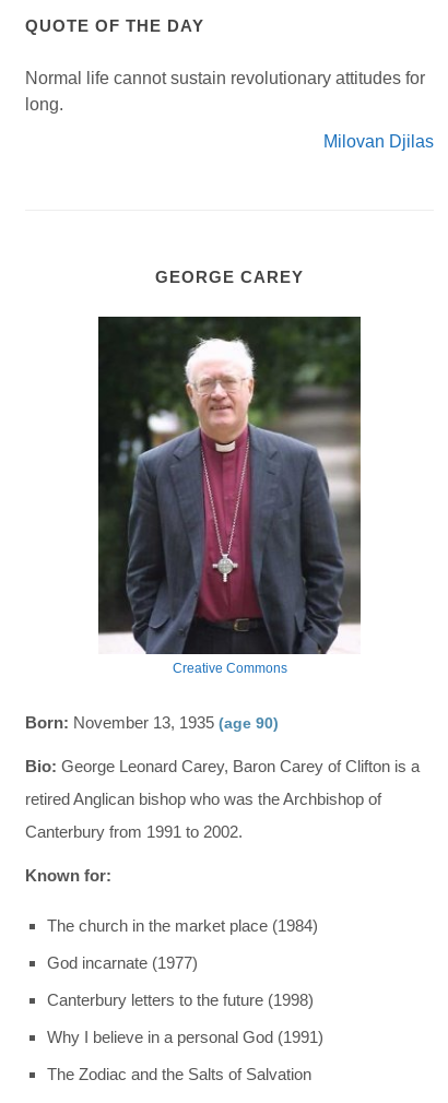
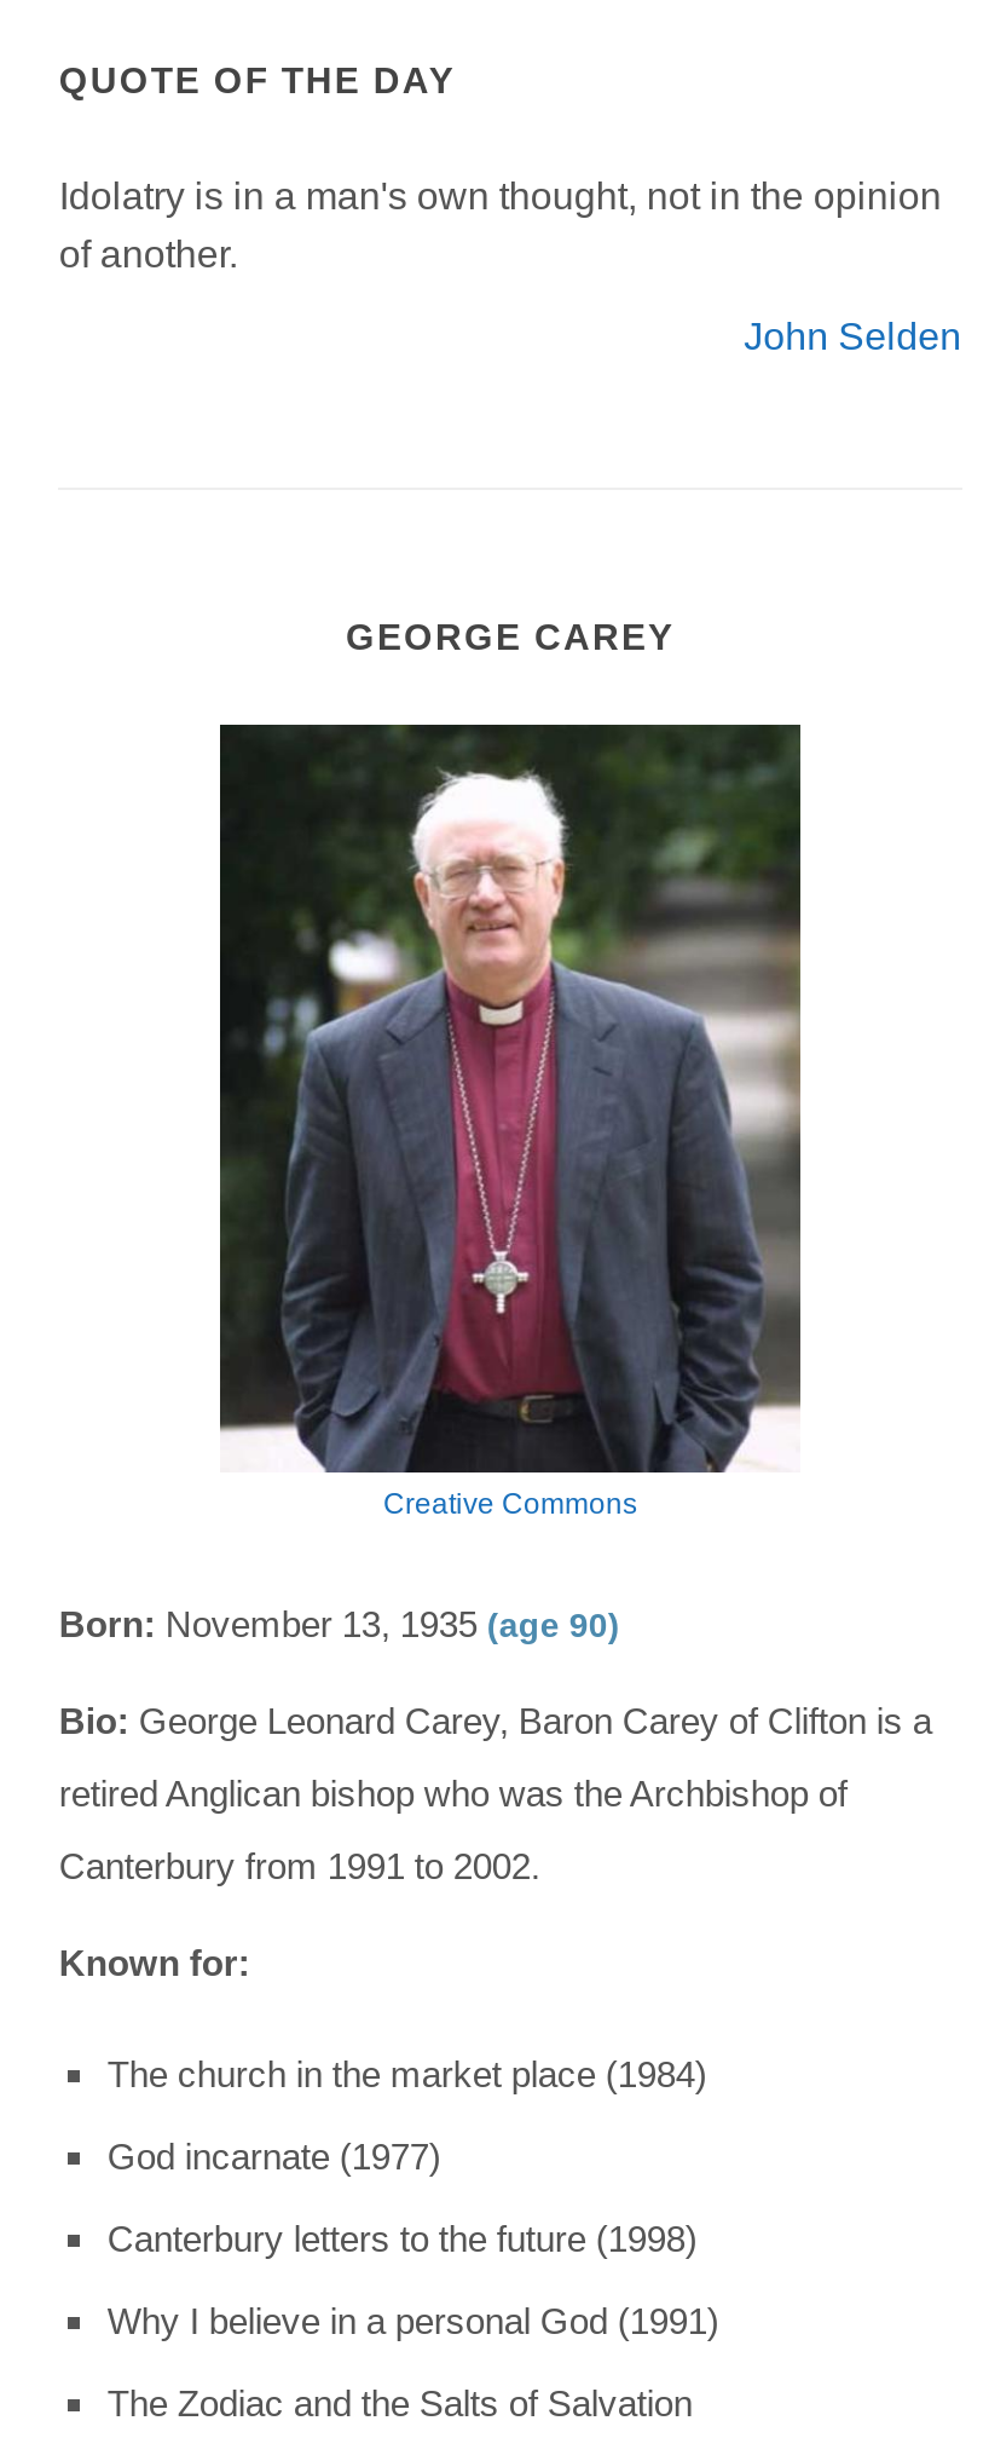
- Normal life cannot sustain revolutionary attitudes for
- long.
+ Idolatry is in a man's own thought, not in the opinion
+ of another.

- Milovan Djilas
+ John Selden
